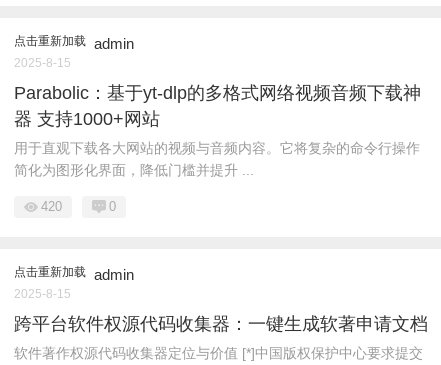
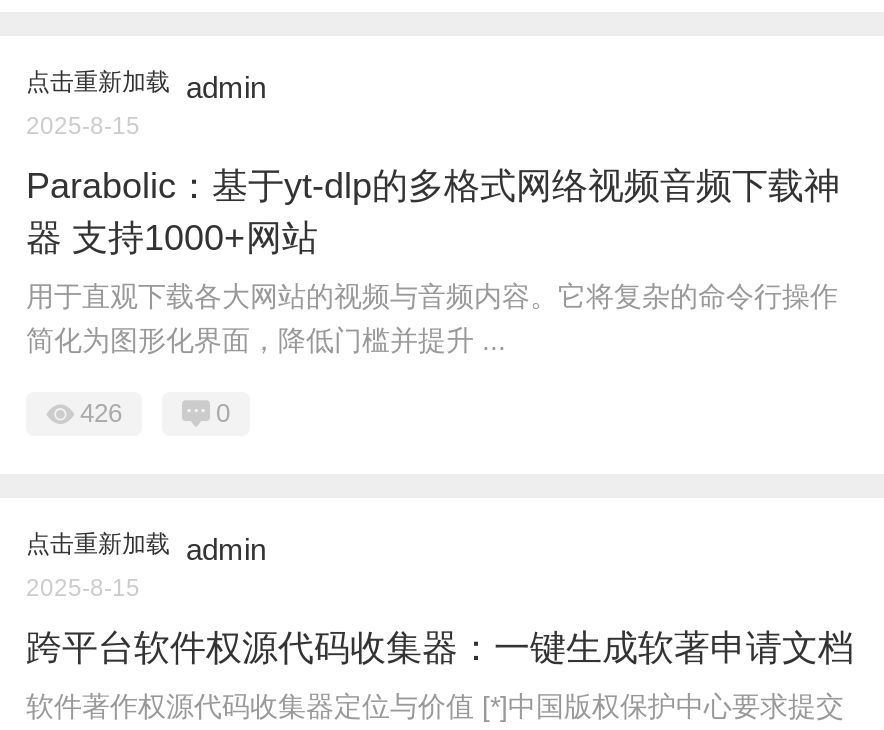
- 420
+ 426
